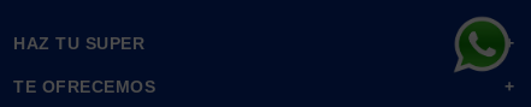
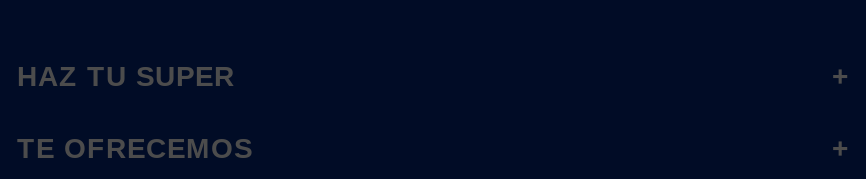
- [image]
